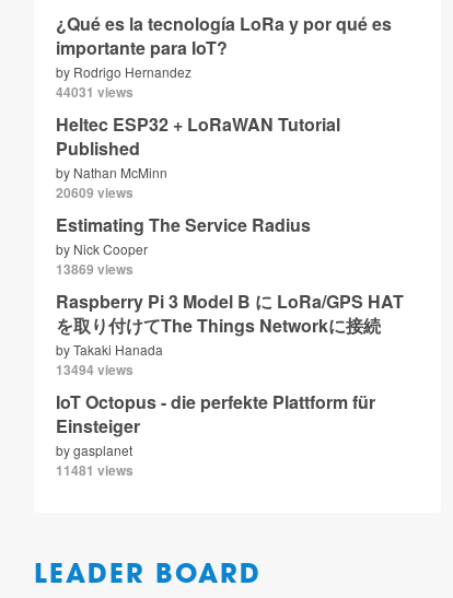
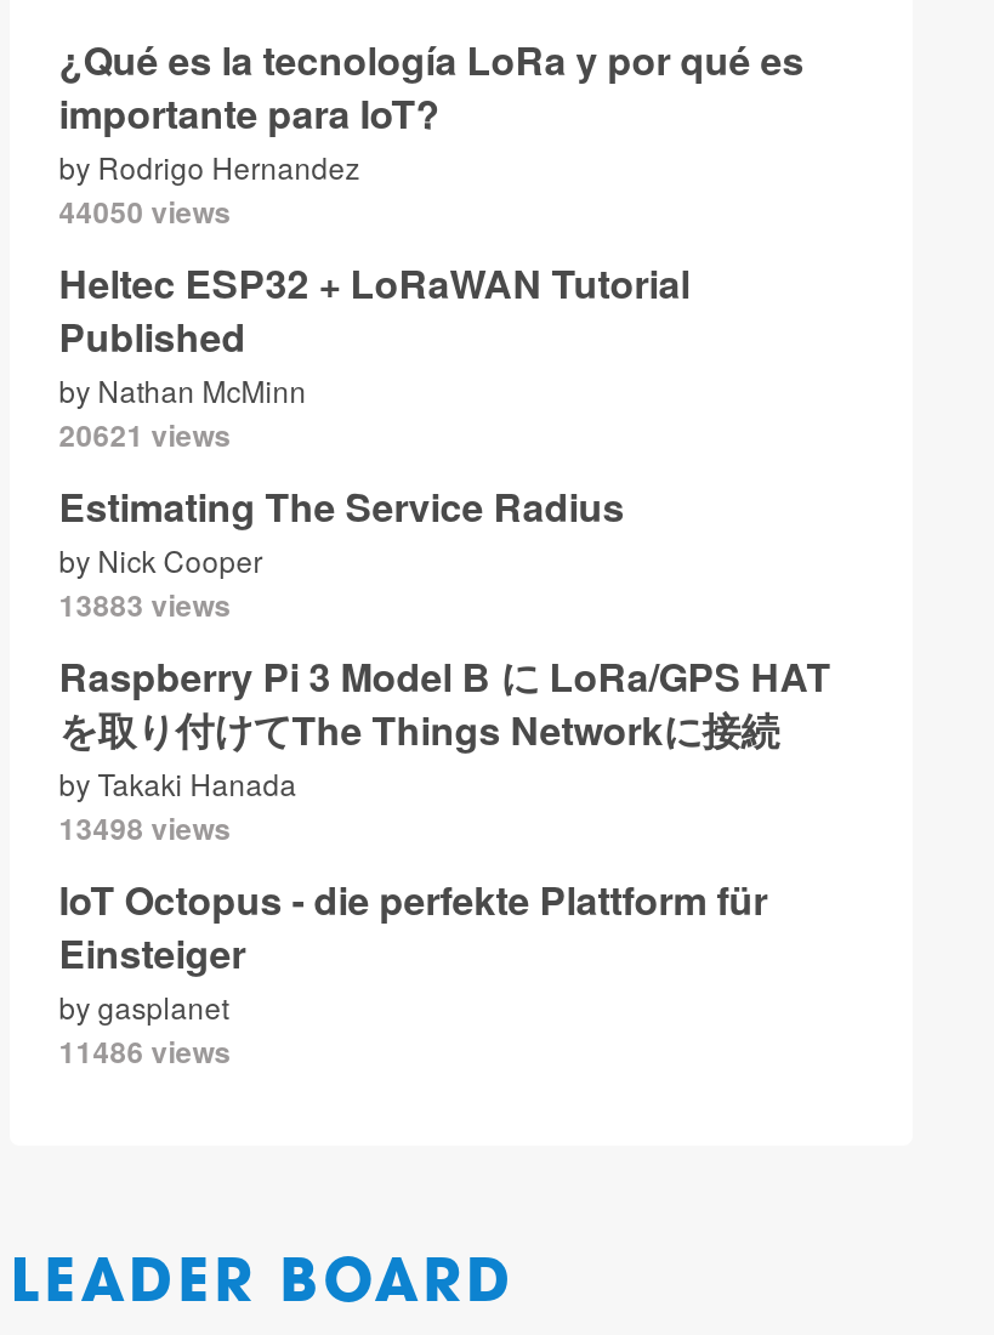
- 44031 views
+ 44050 views

- 20609 views
+ 20621 views

- 13869 views
+ 13883 views

- 13494 views
+ 13498 views

- 11481 views
+ 11486 views
